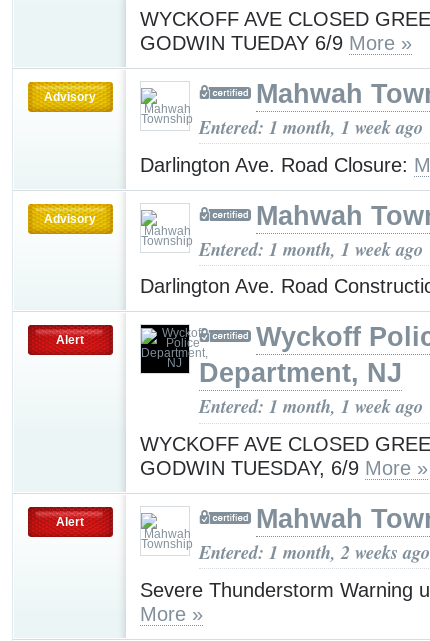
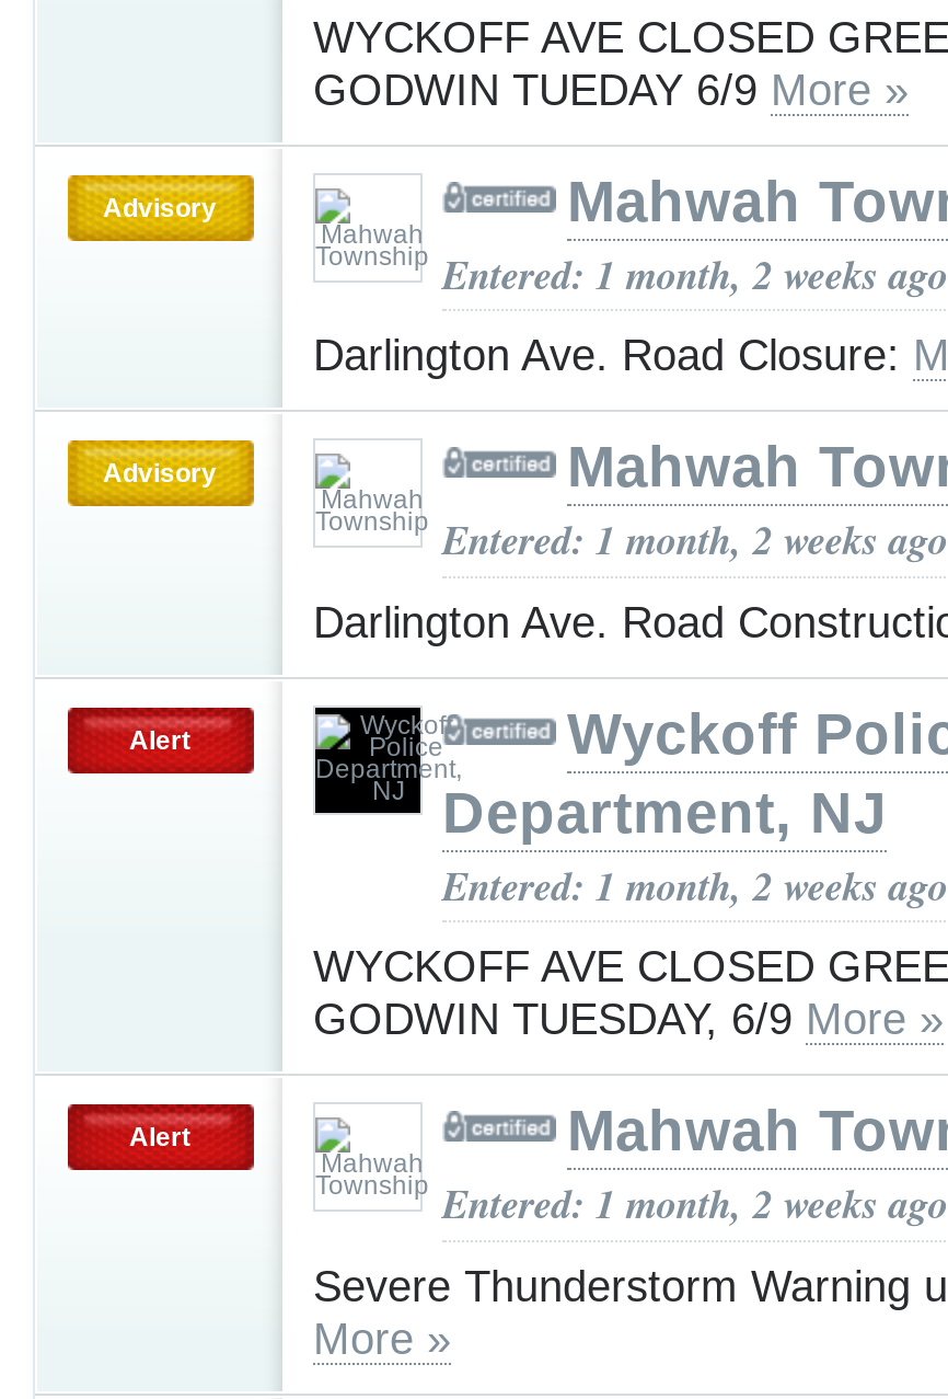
- Entered: 1 month, 1 week ago
+ Entered: 1 month, 2 weeks ago

- Entered: 1 month, 1 week ago
+ Entered: 1 month, 2 weeks ago

- Entered: 1 month, 1 week ago
+ Entered: 1 month, 2 weeks ago
